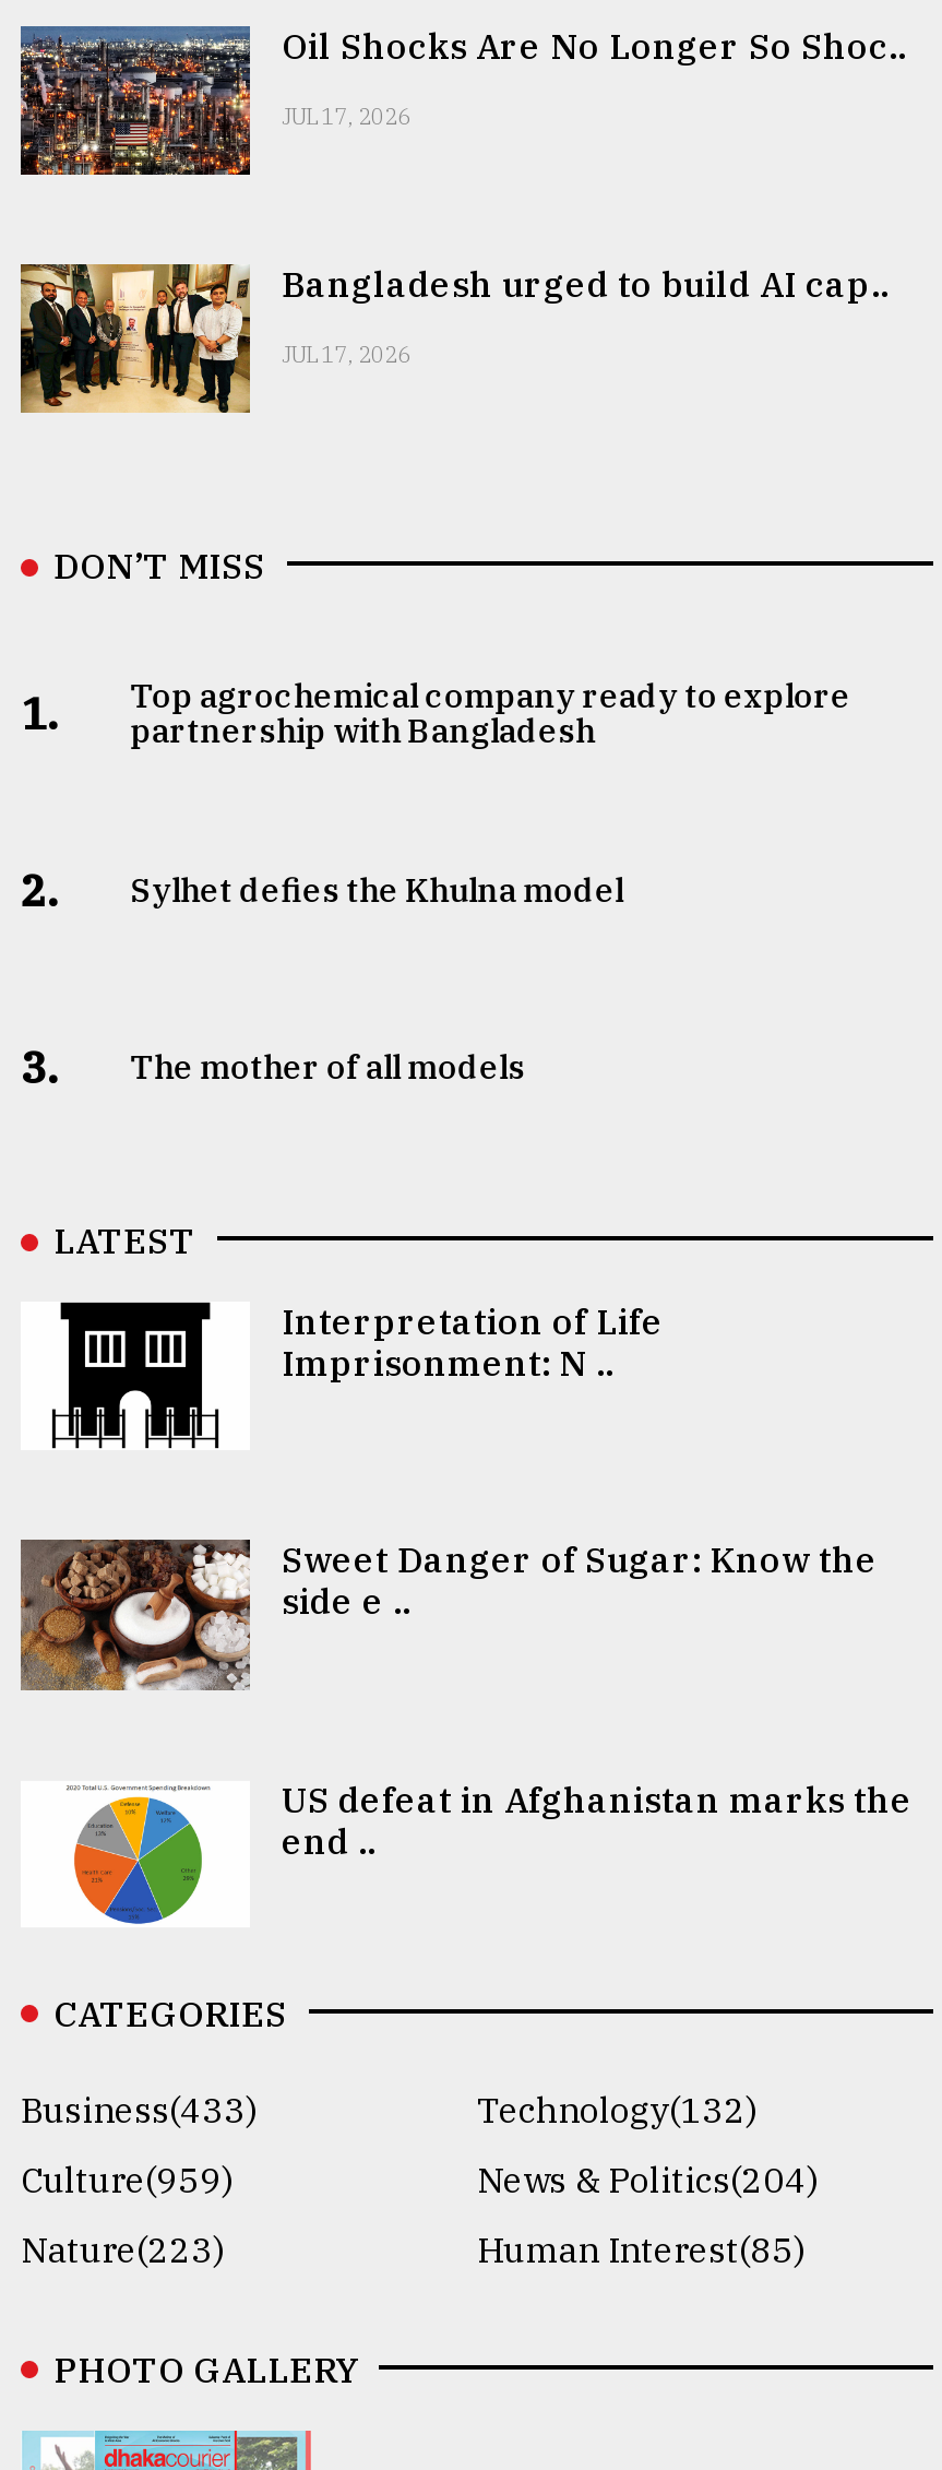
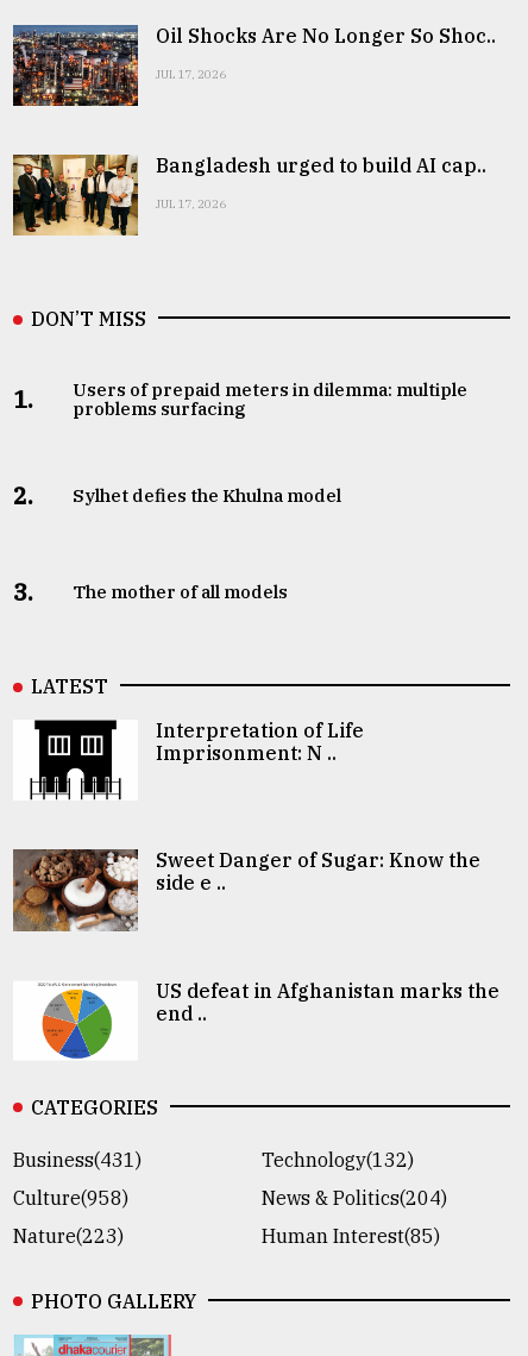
- Top agrochemical company ready to explore
- partnership with Bangladesh
+ Users of prepaid meters in dilemma: multiple
+ problems surfacing

- Business(433)
+ Business(431)

- Culture(959)
+ Culture(958)
